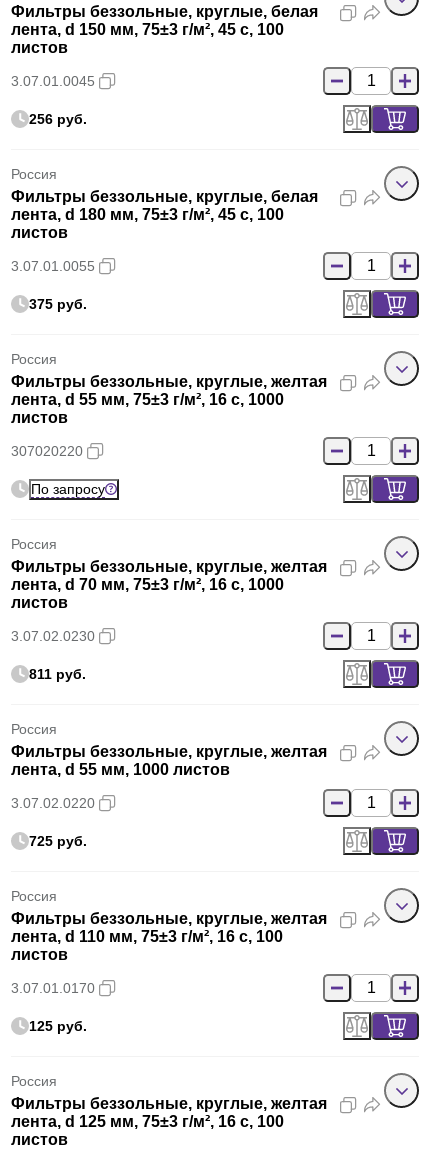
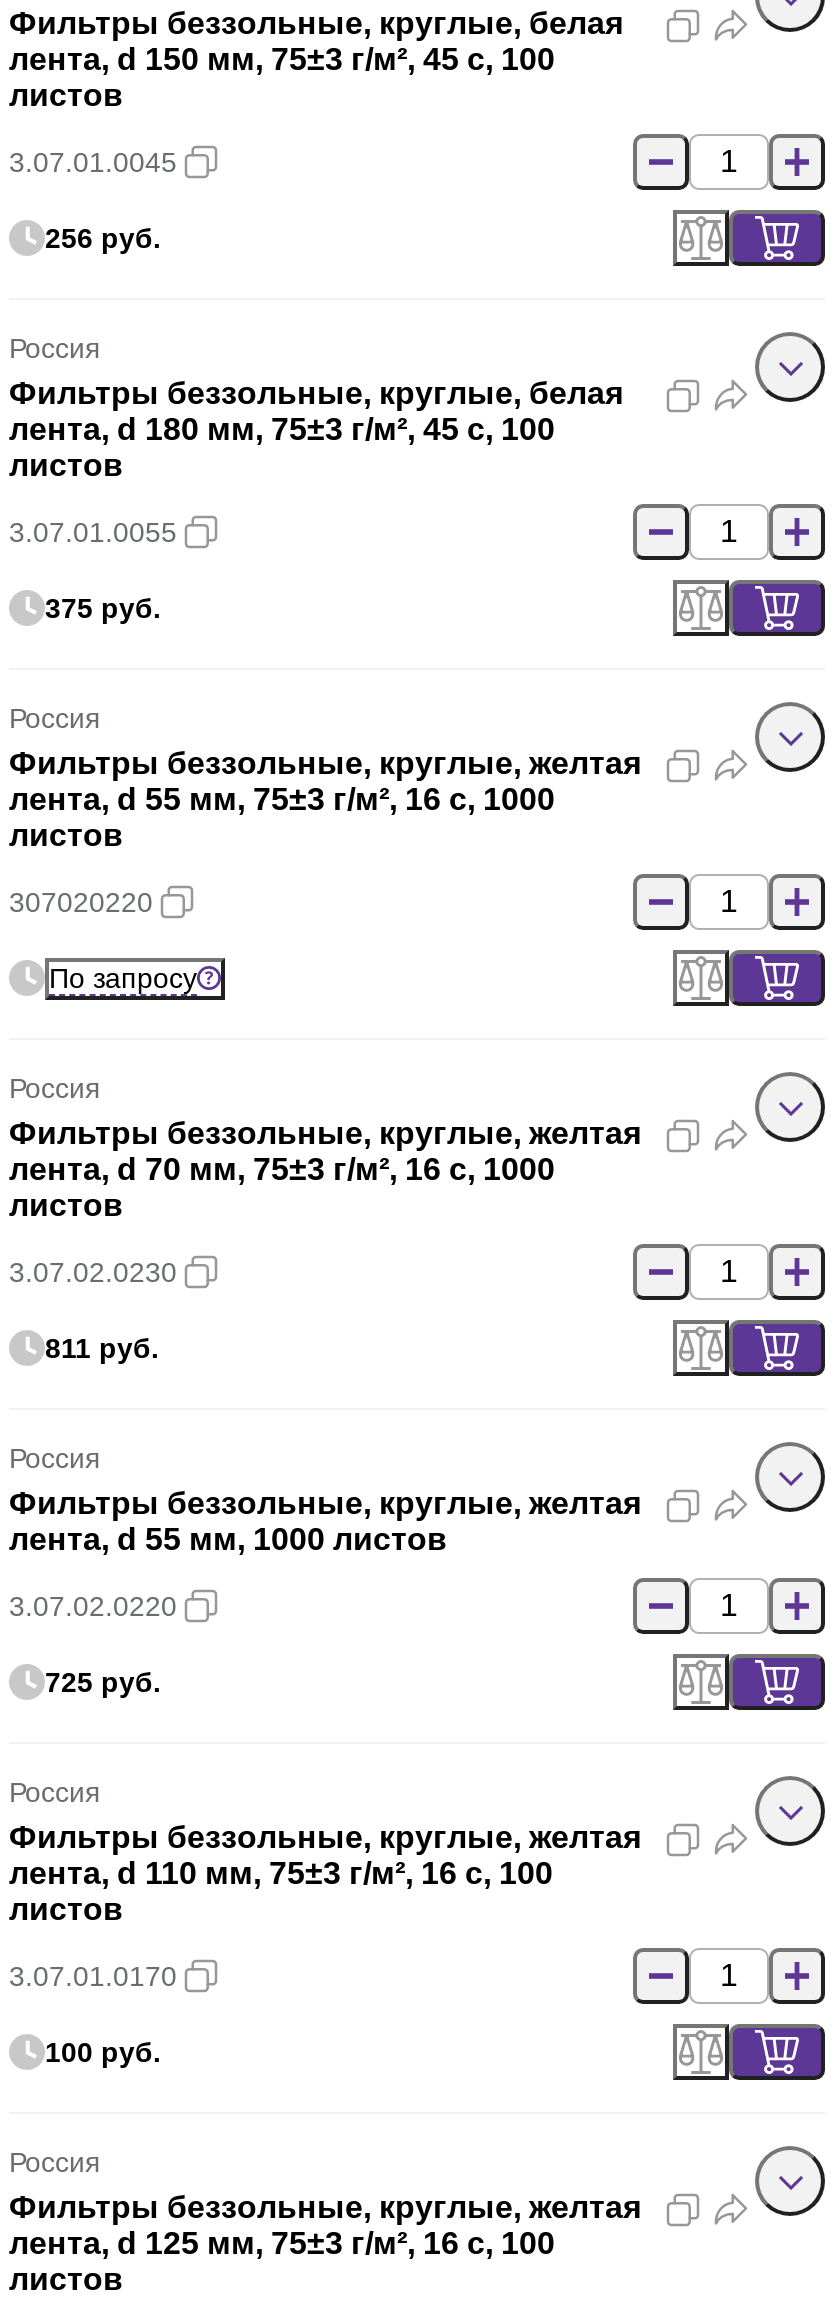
- 125 руб.
+ 100 руб.
